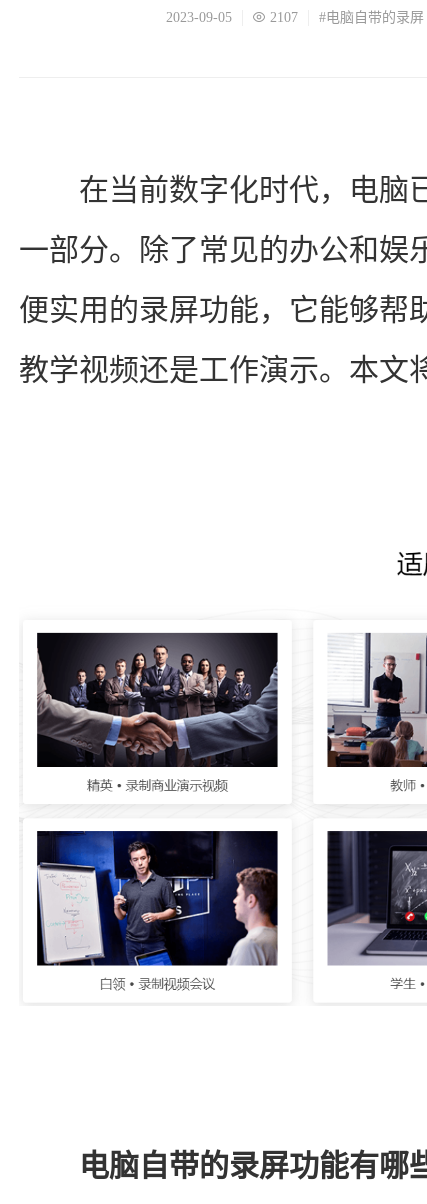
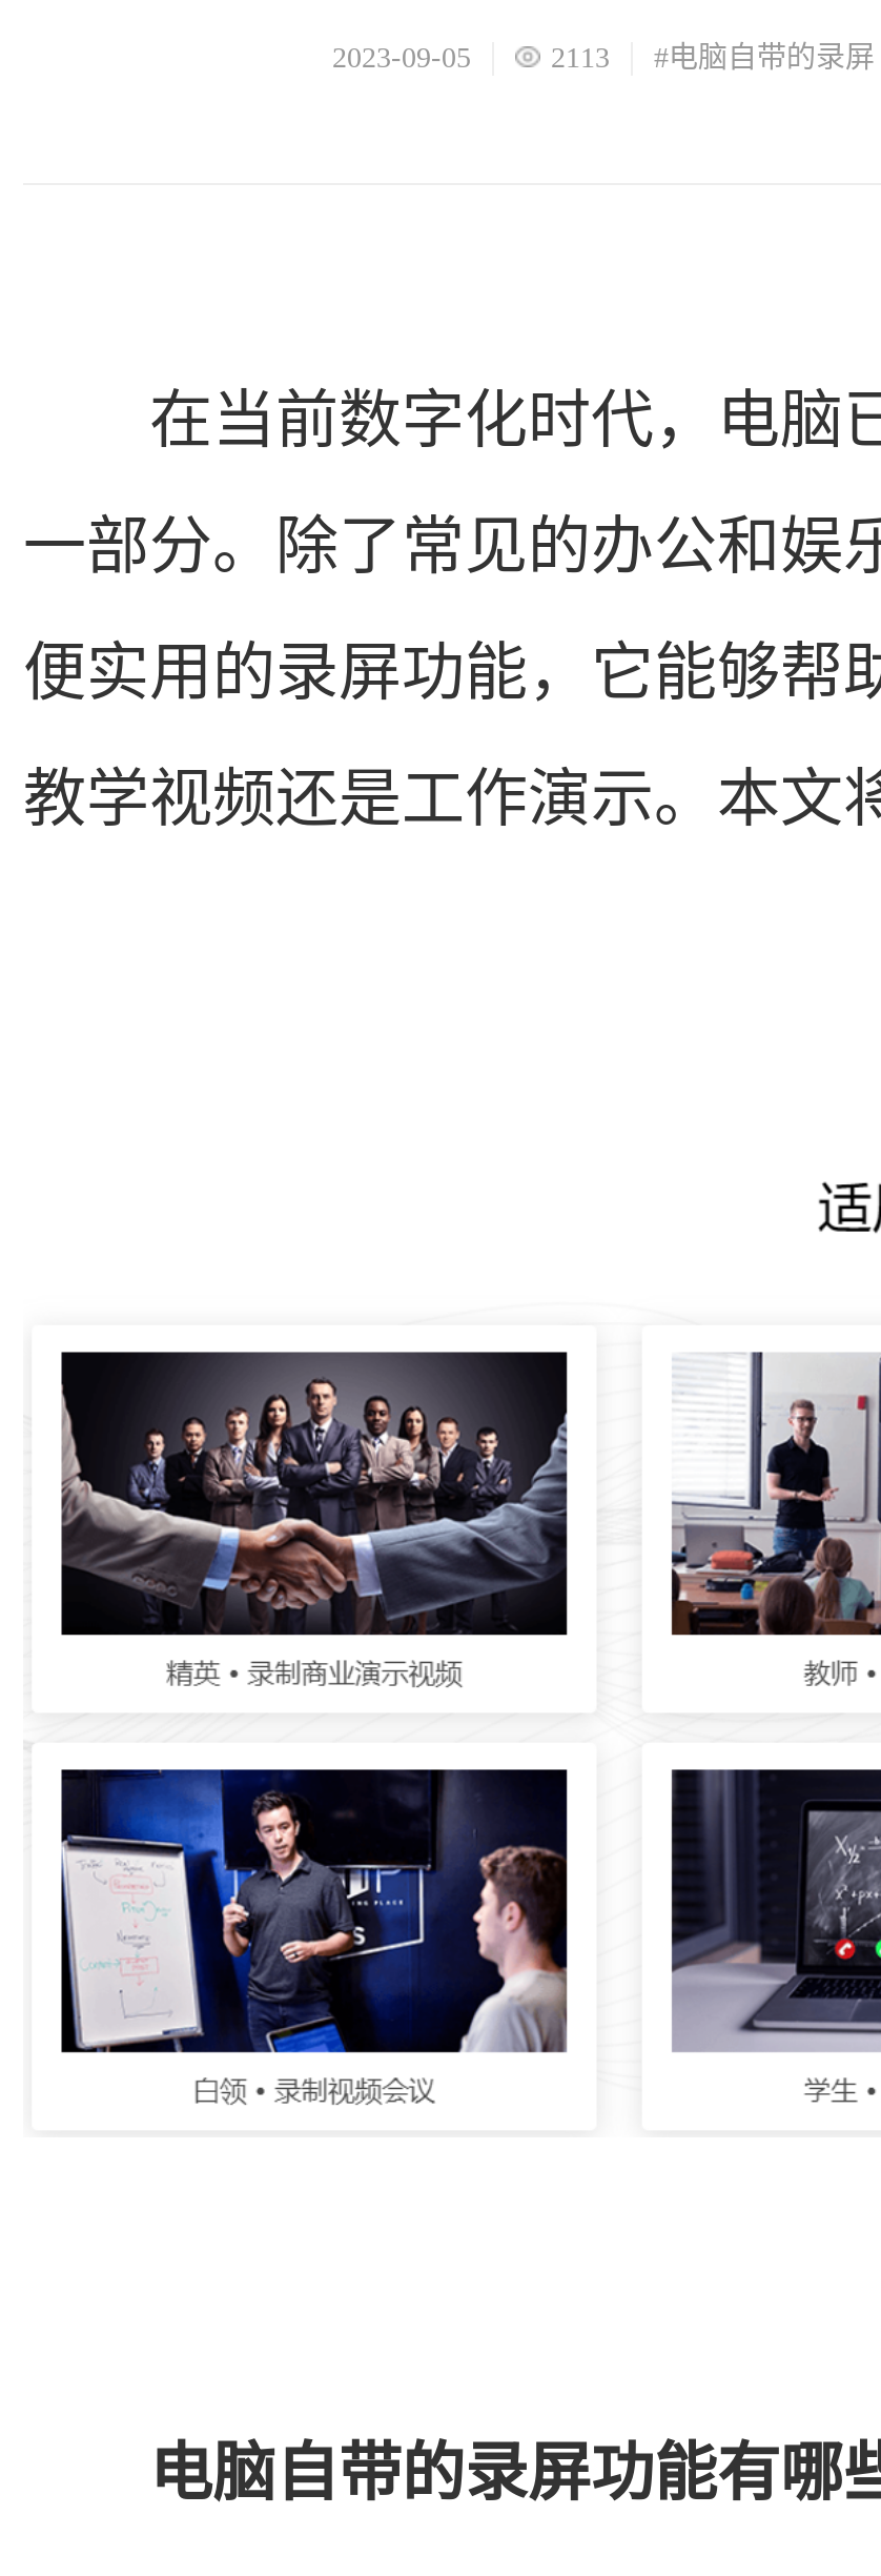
- 2107 #电脑自带的录屏
+ 2113 #电脑自带的录屏
